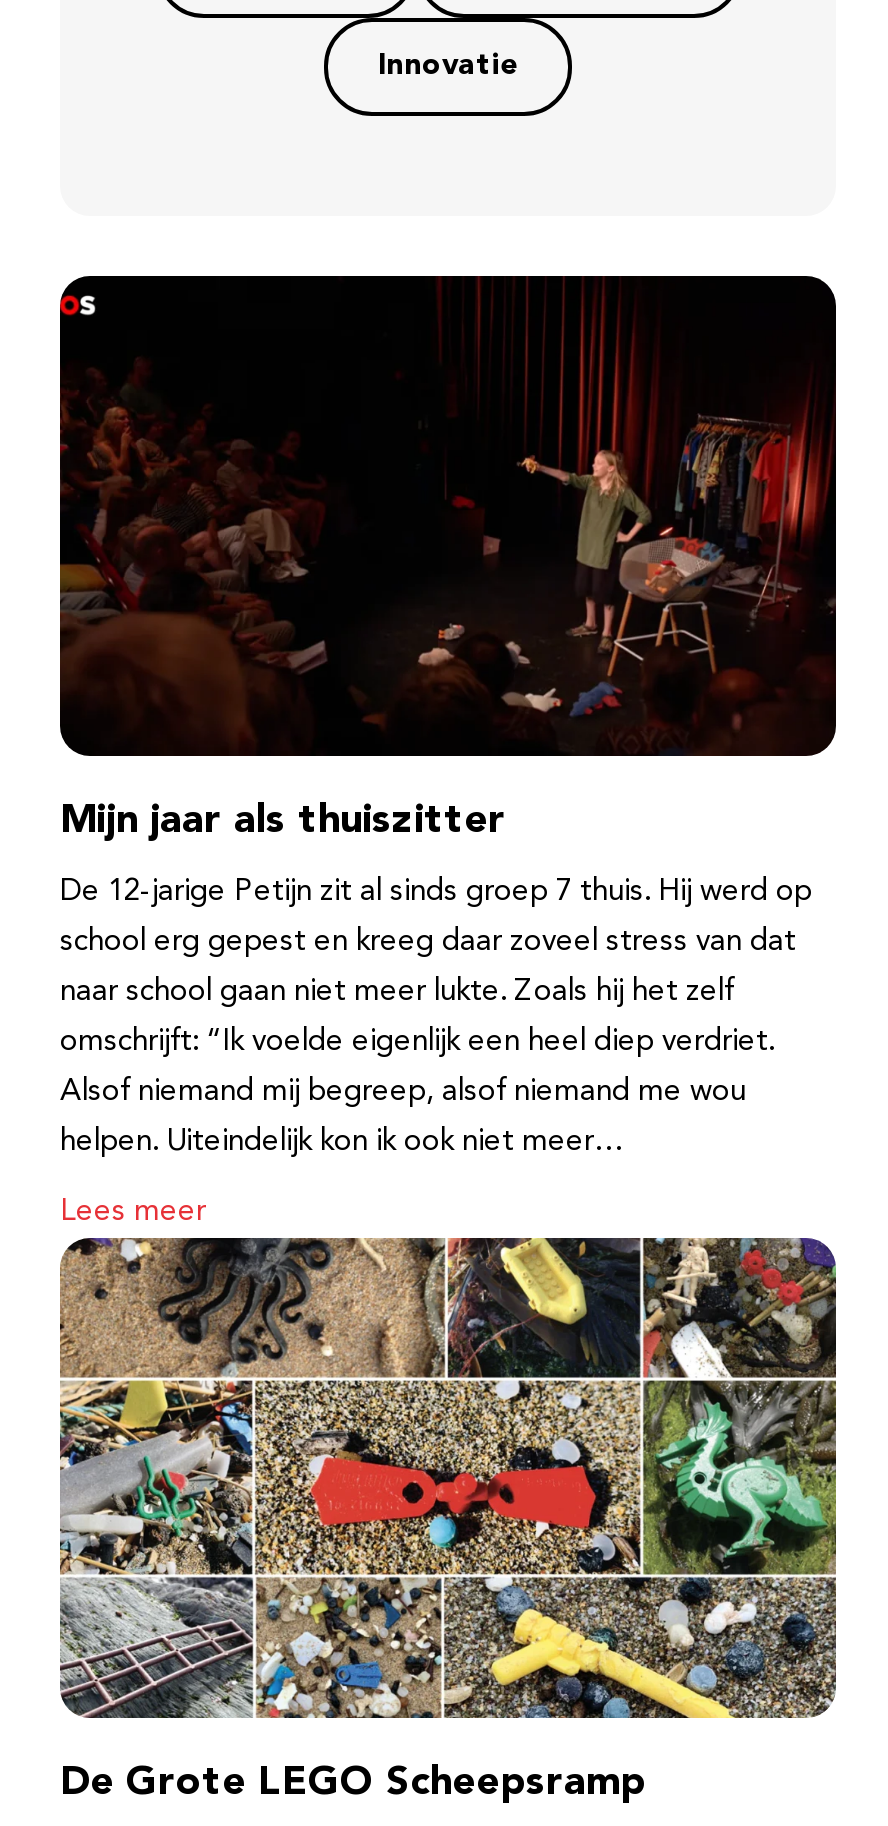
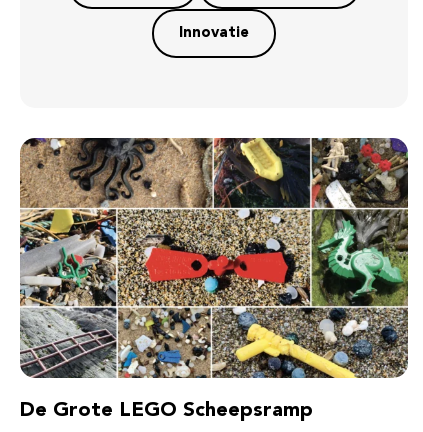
- [image]
- Mijn jaar als thuiszitter
- De 12-jarige Petijn zit al sinds groep 7 thuis. Hij werd op
- school erg gepest en kreeg daar zoveel stress van dat
- naar school gaan niet meer lukte. Zoals hij het zelf
- omschrijft: “Ik voelde eigenlijk een heel diep verdriet.
- Alsof niemand mij begreep, alsof niemand me wou
- helpen. Uiteindelijk kon ik ook niet meer…
- Lees meer
